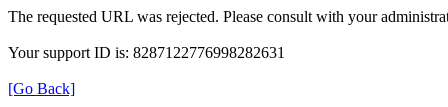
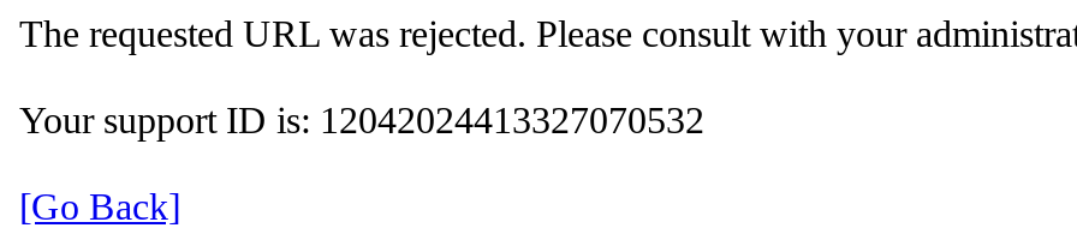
- Your support ID is: 8287122776998282631
+ Your support ID is: 12042024413327070532
